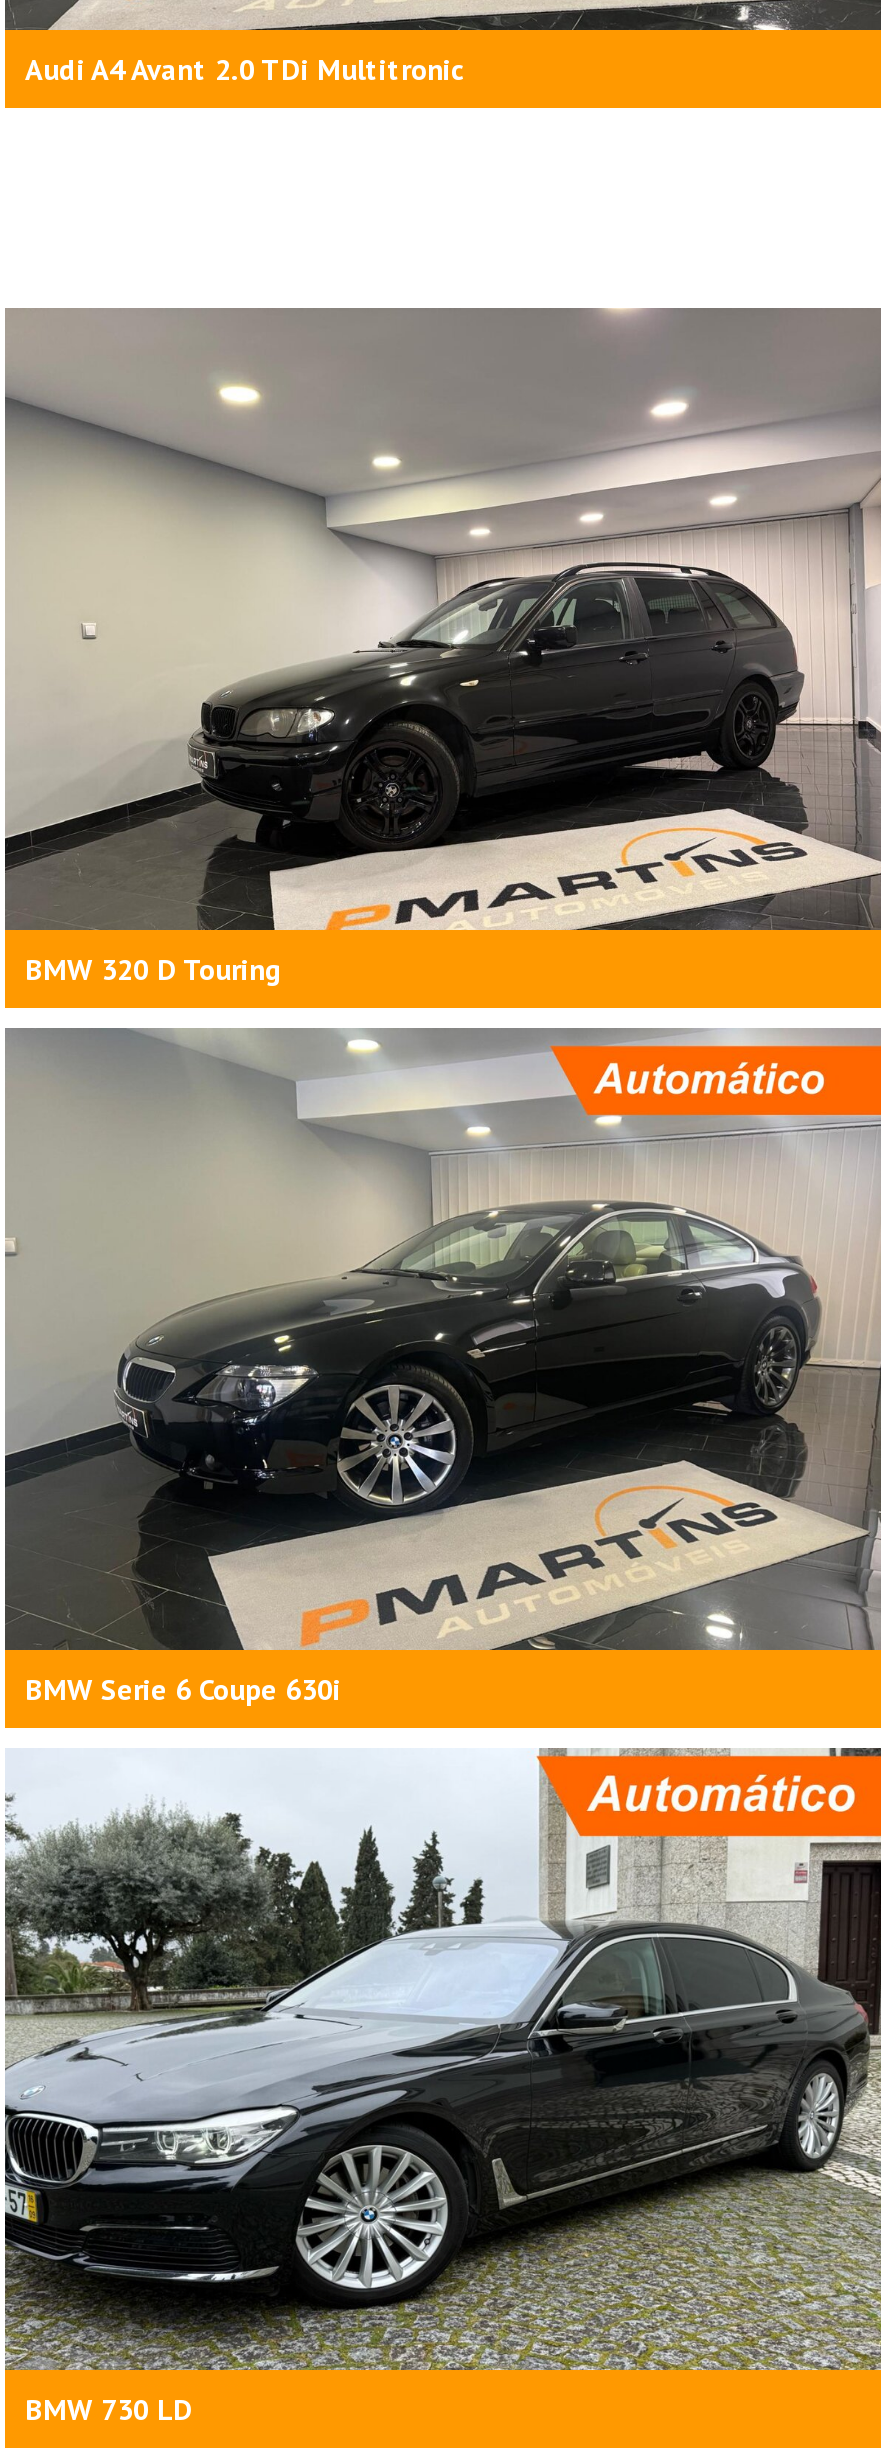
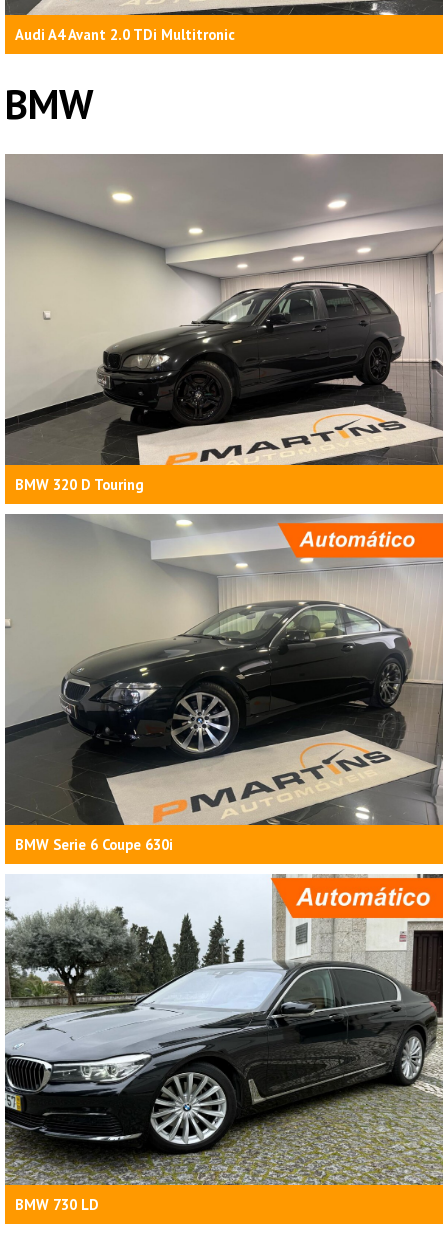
+ BMW
